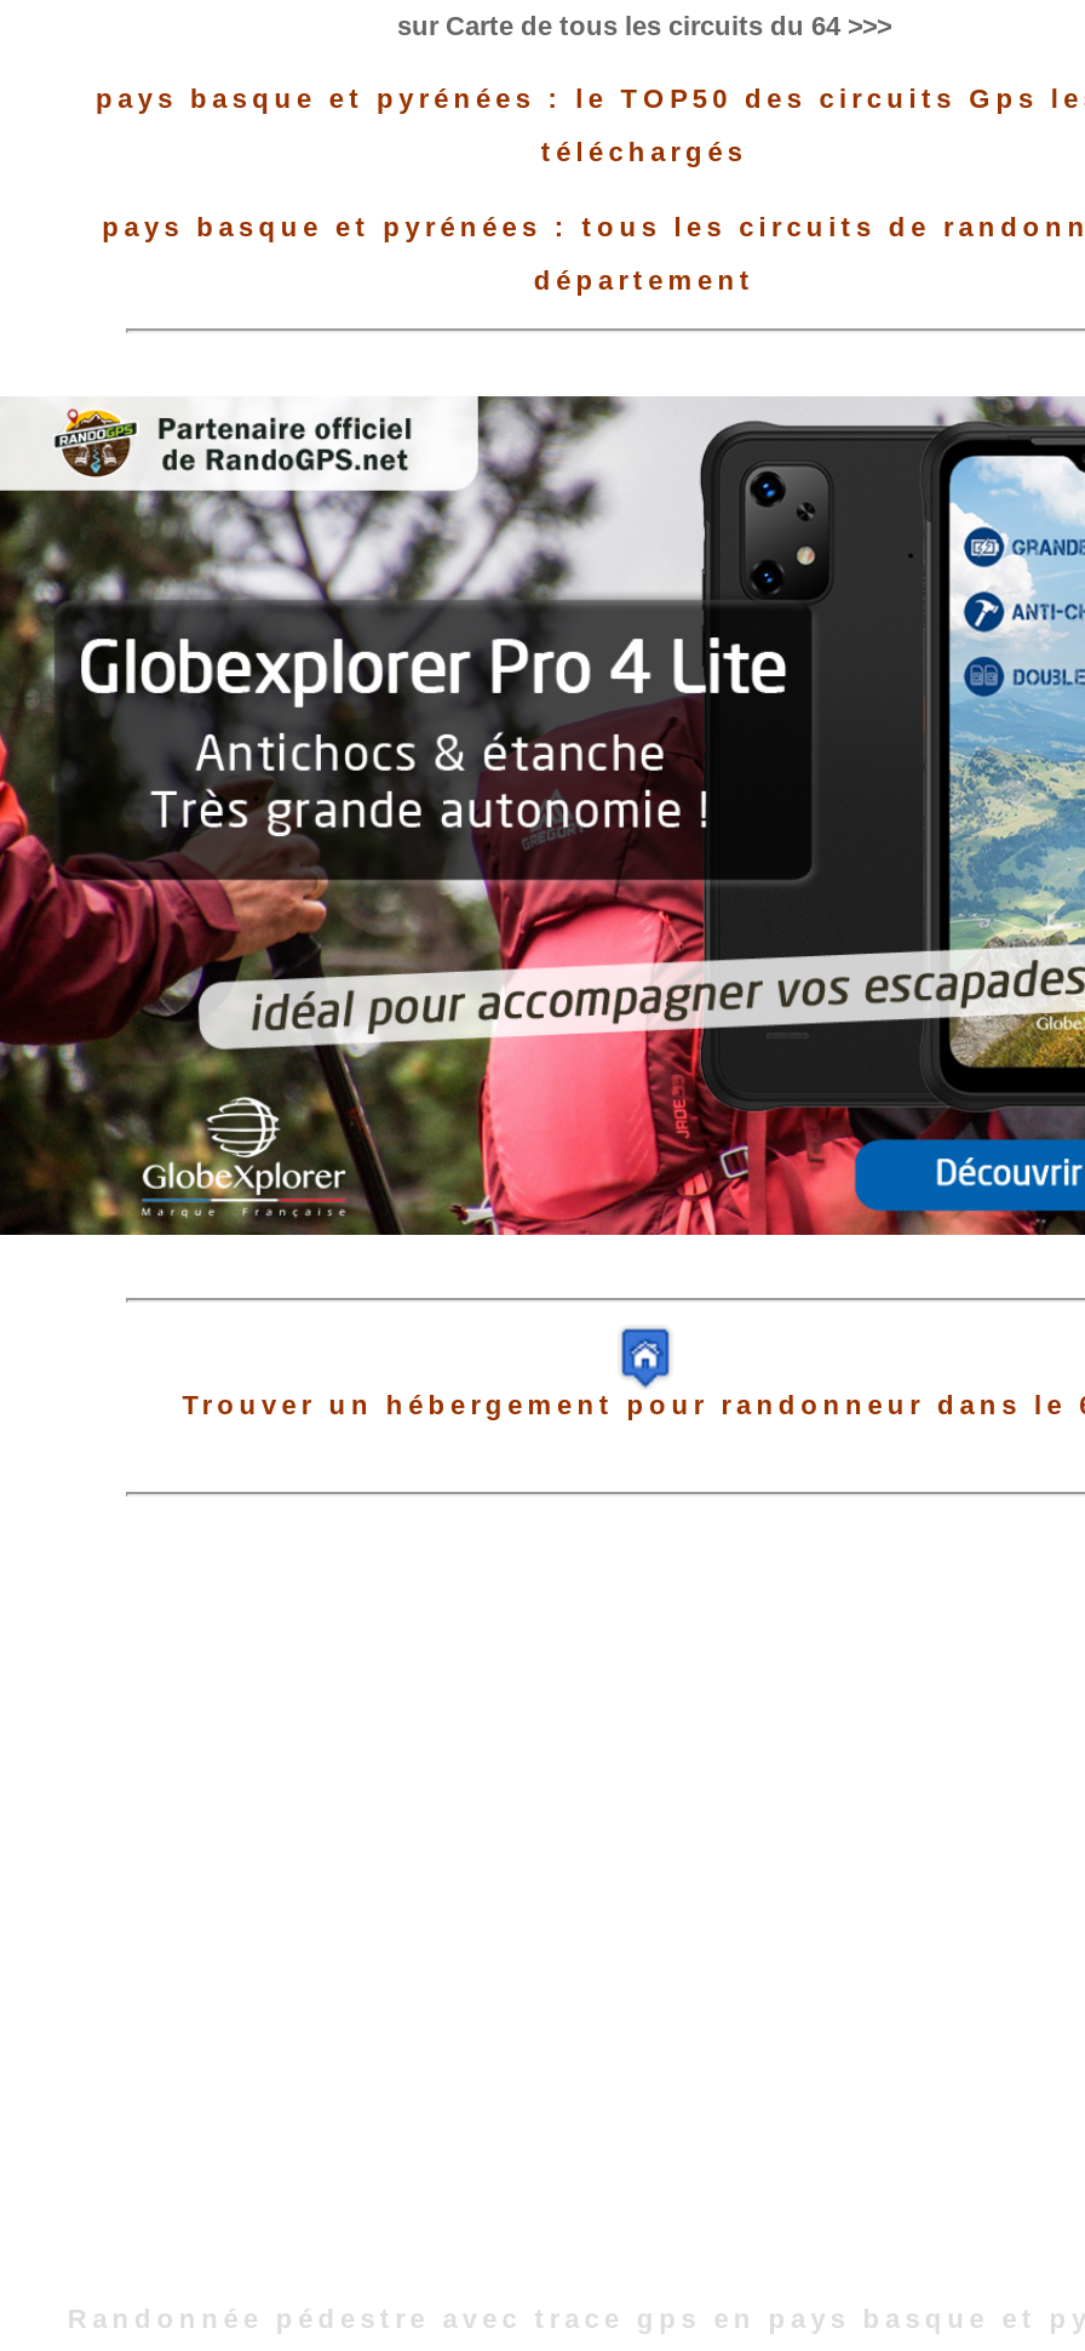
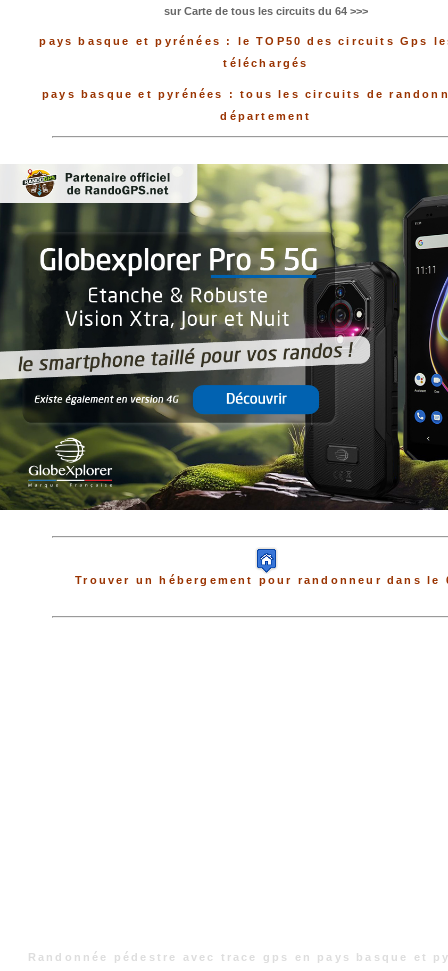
- [image]
+ [image]
